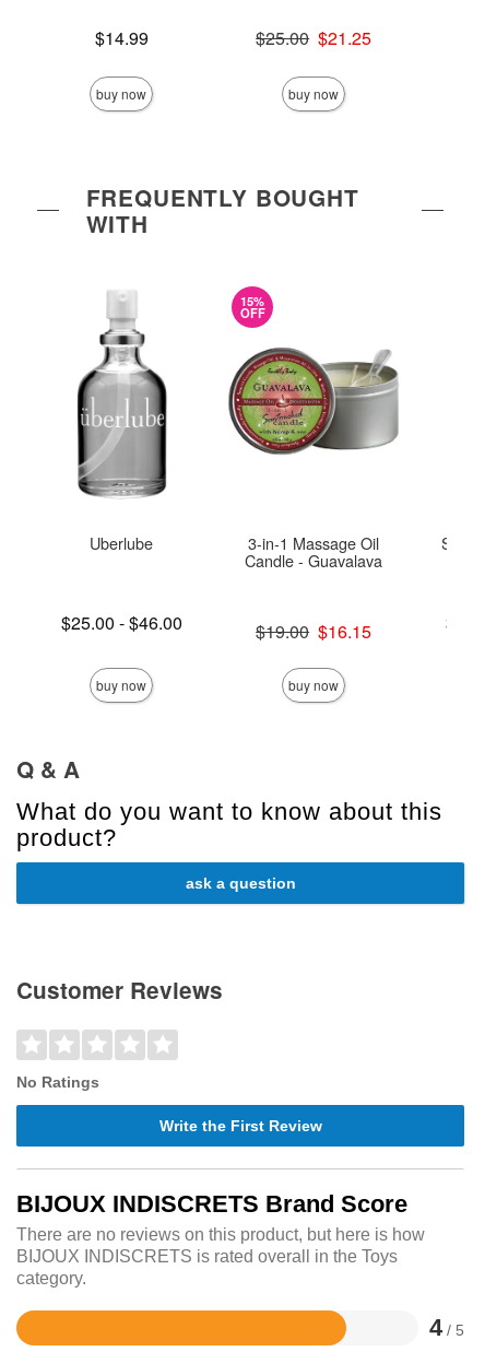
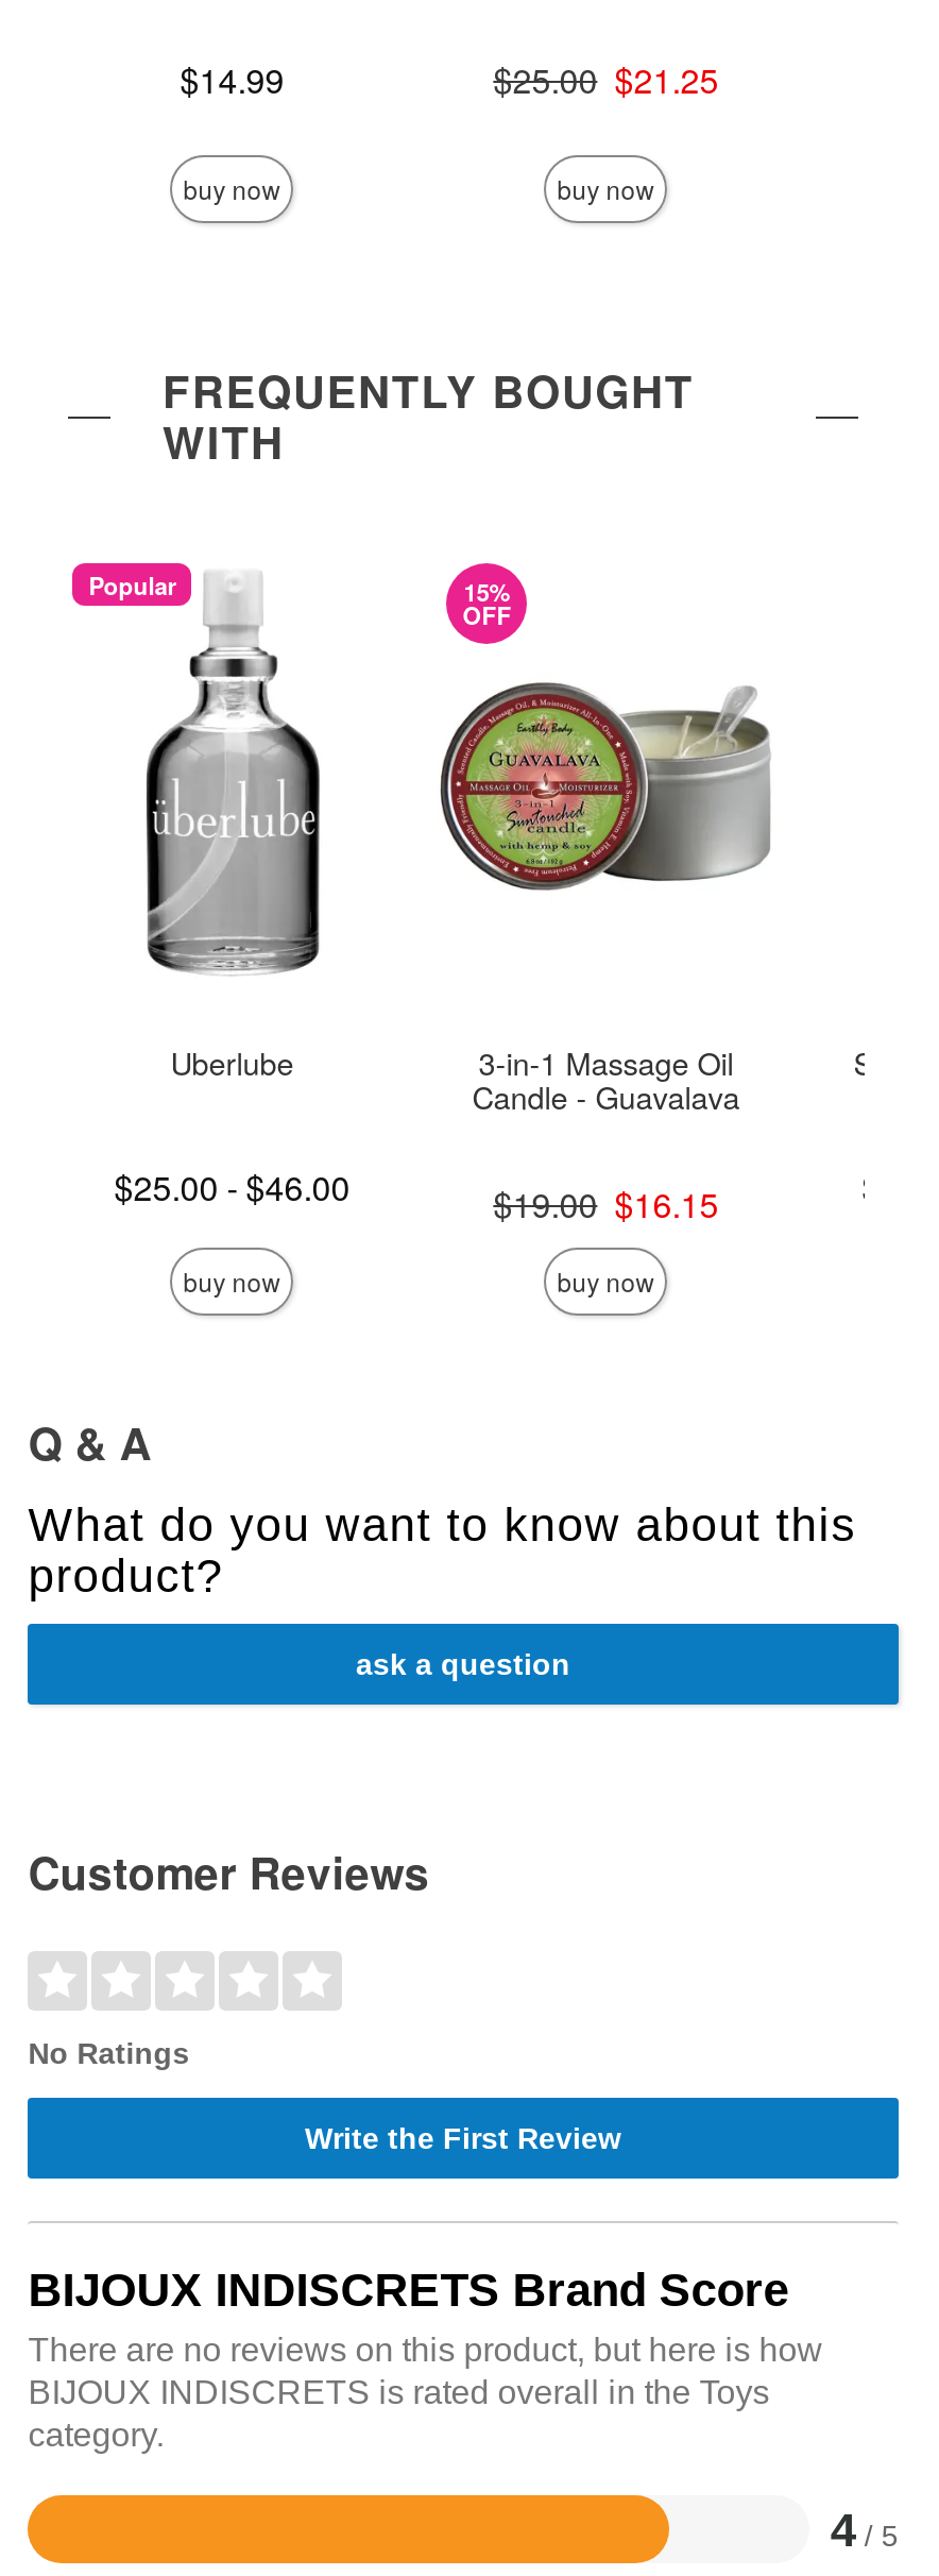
+ Popular
